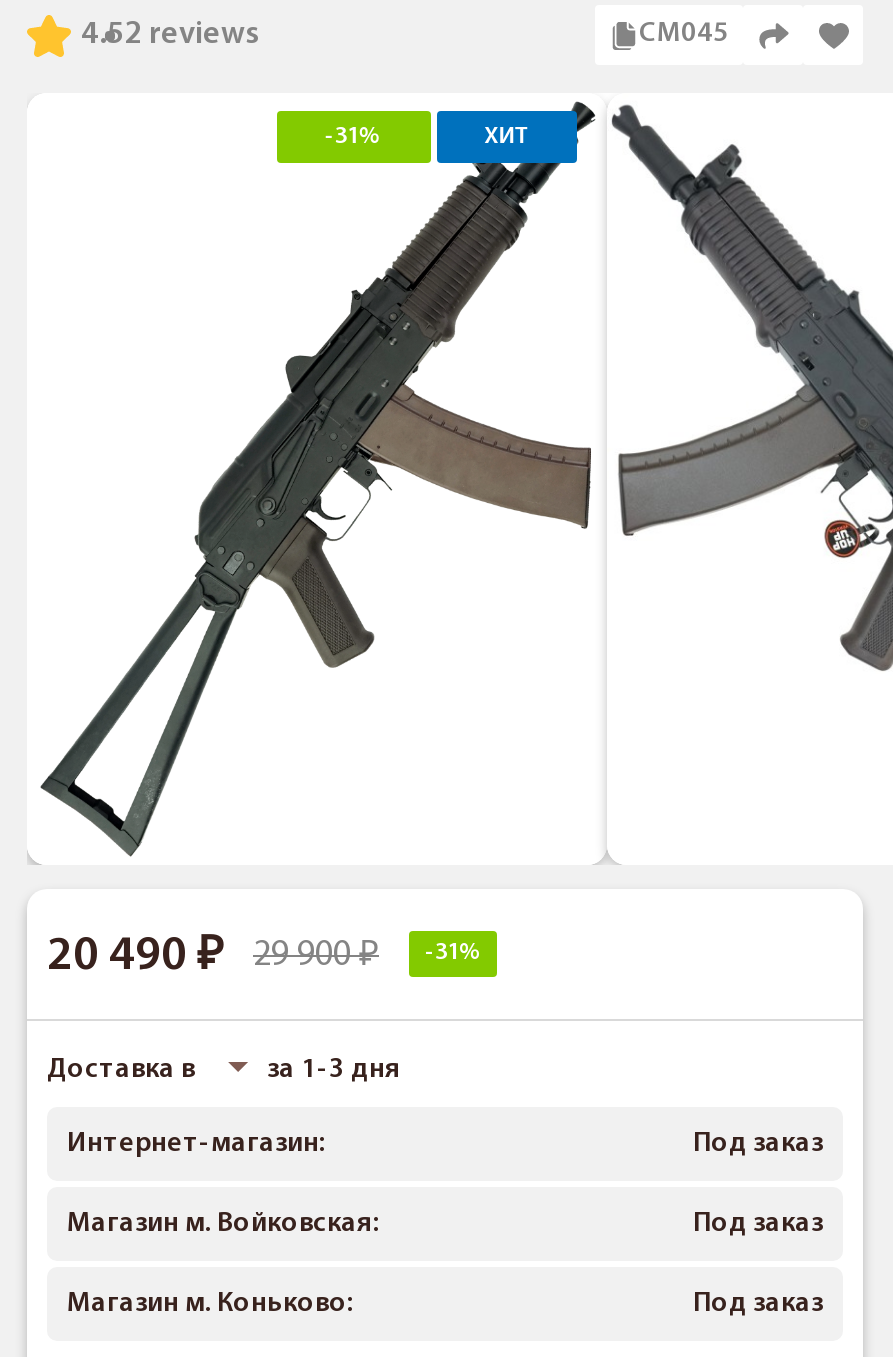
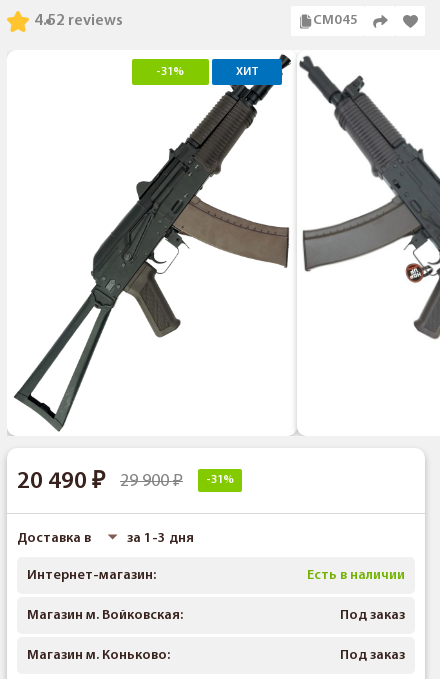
- Под заказ
+ Есть в наличии
